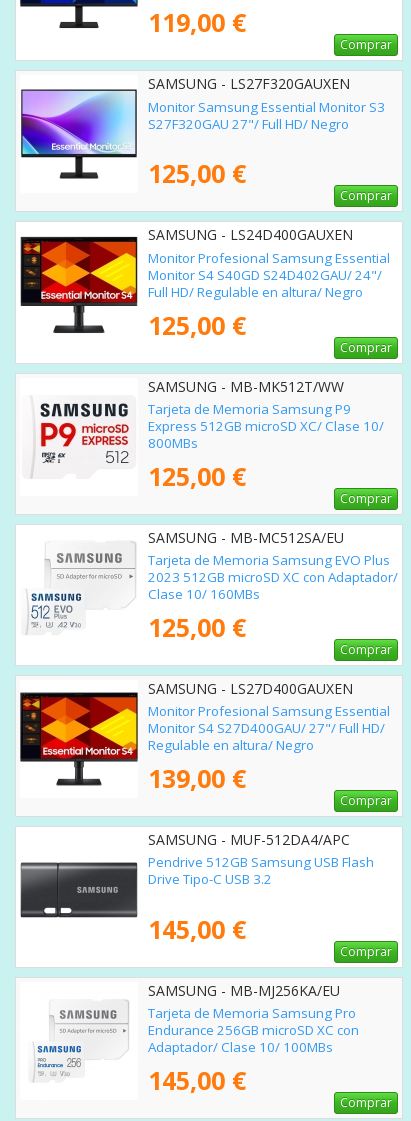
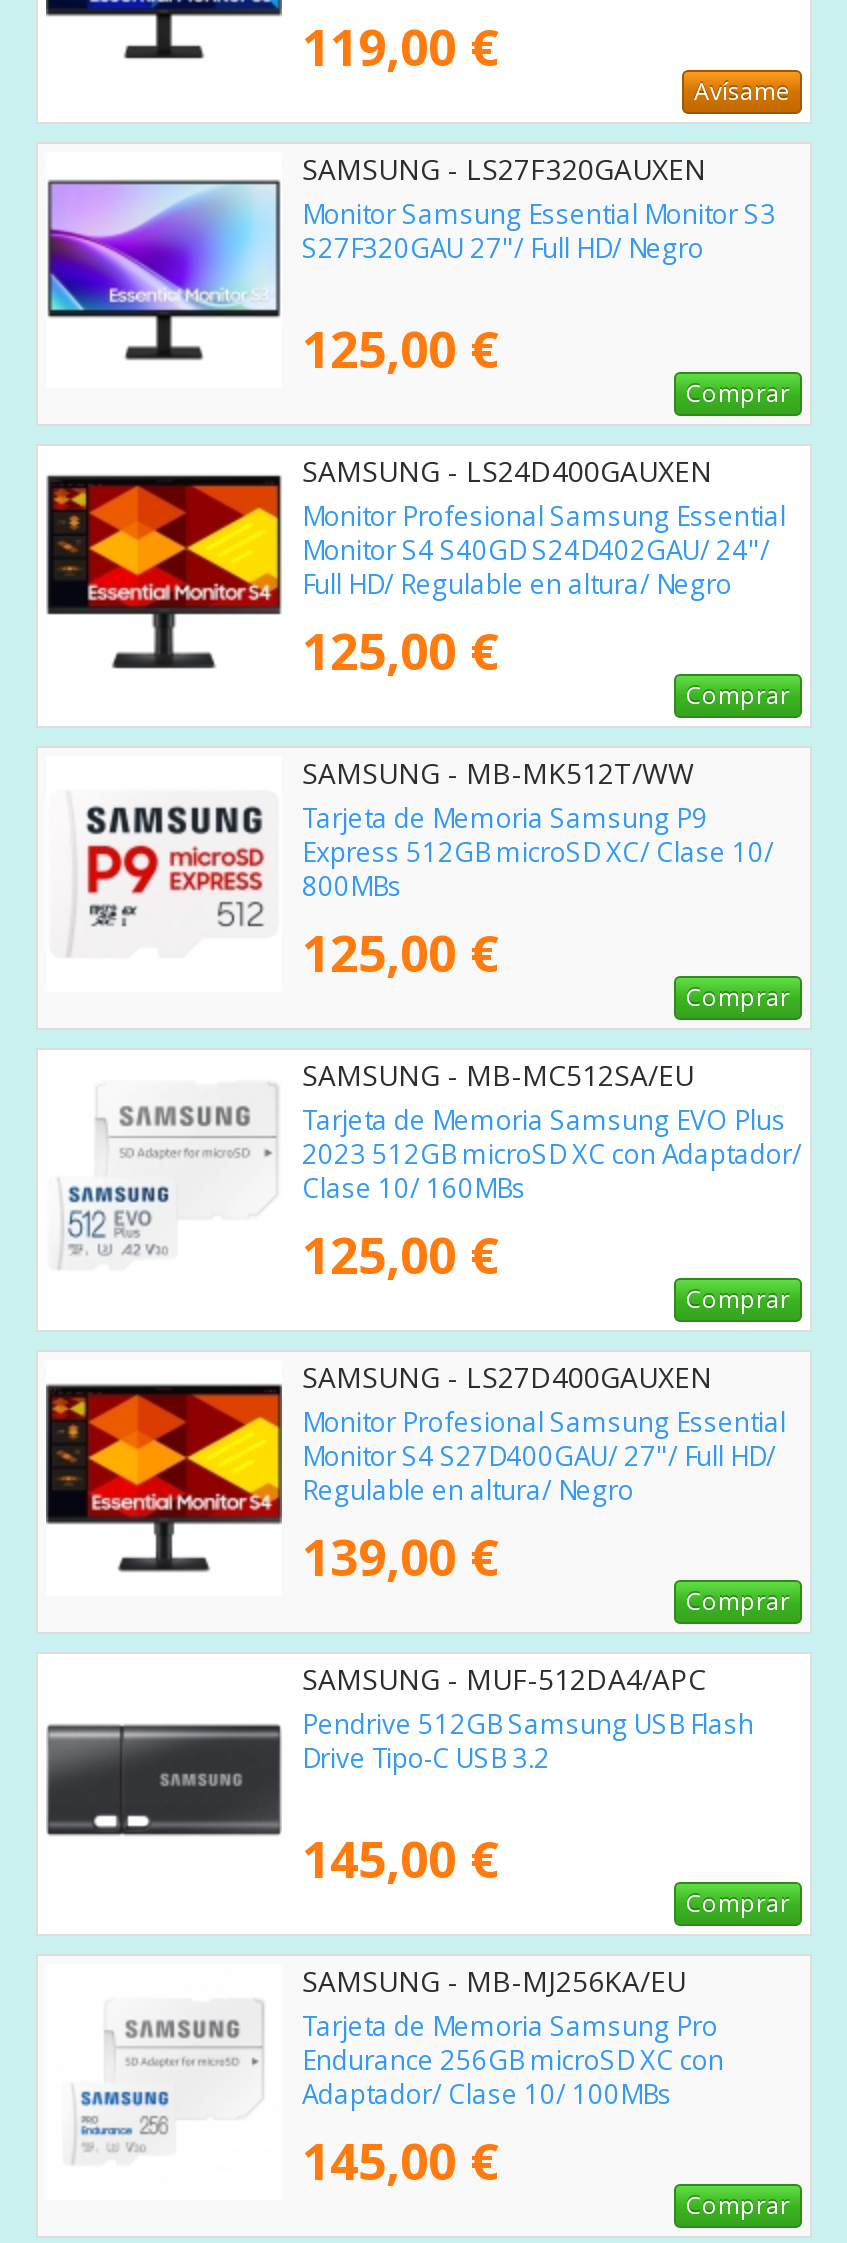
- Comprar
+ Avísame
